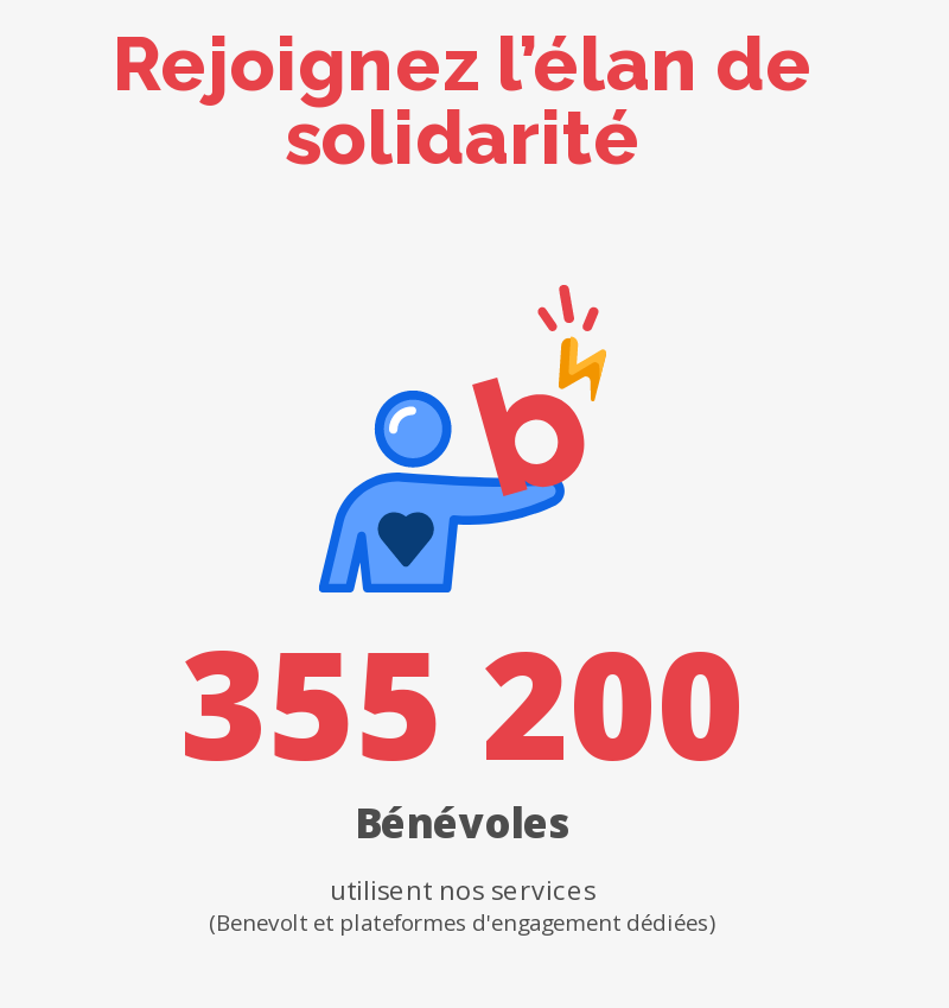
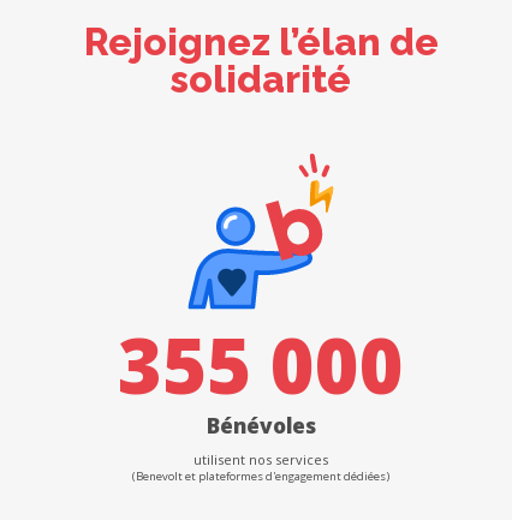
- 355 200
+ 355 000
